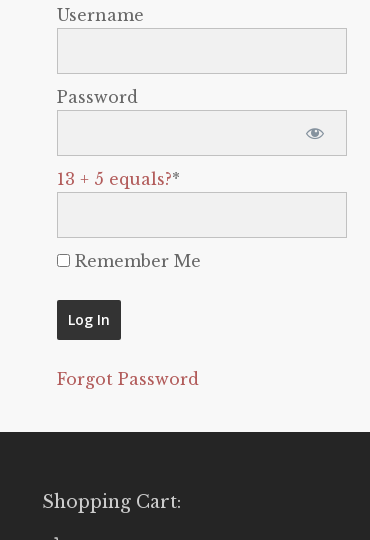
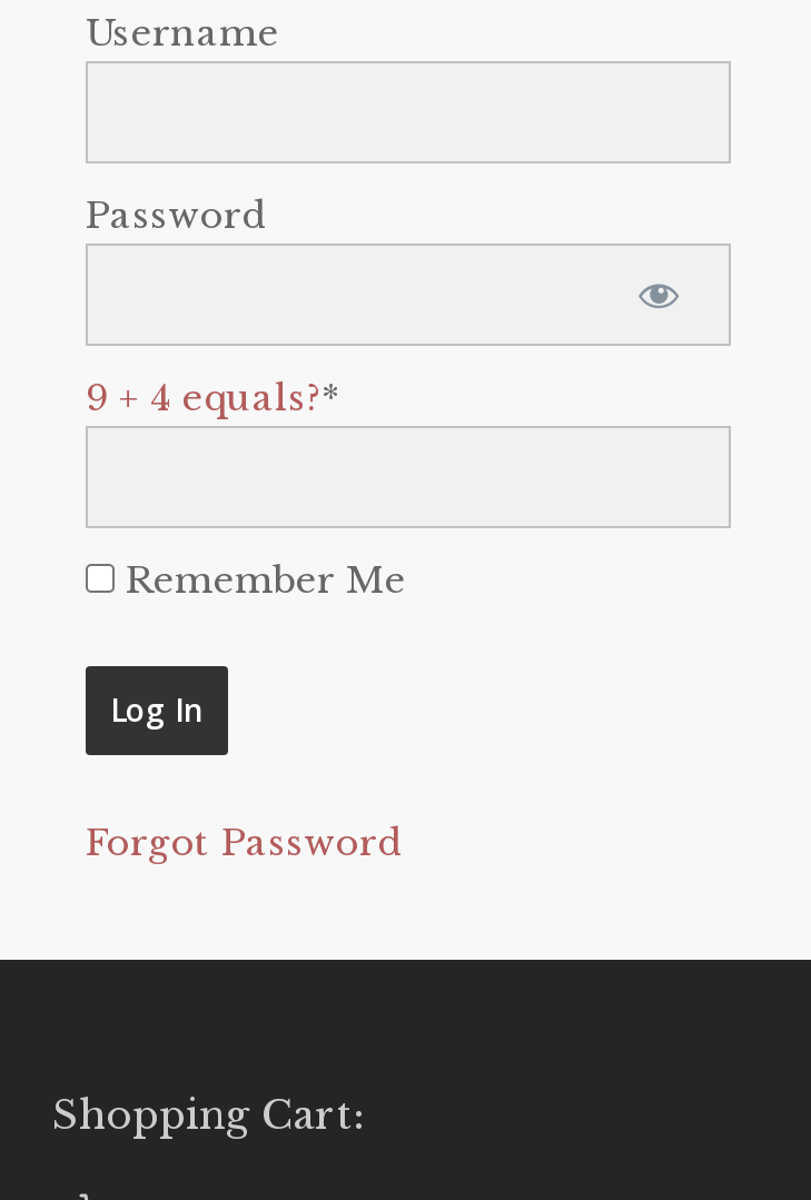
- 13 + 5 equals?*
+ 9 + 4 equals?*
